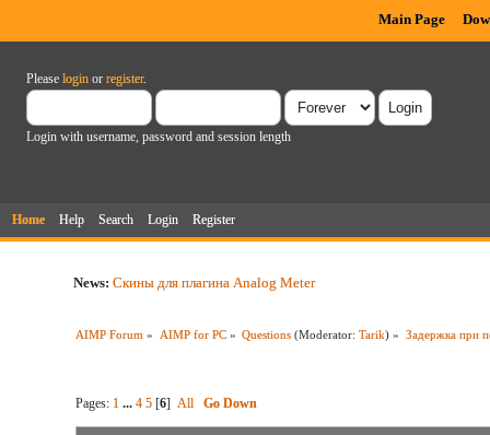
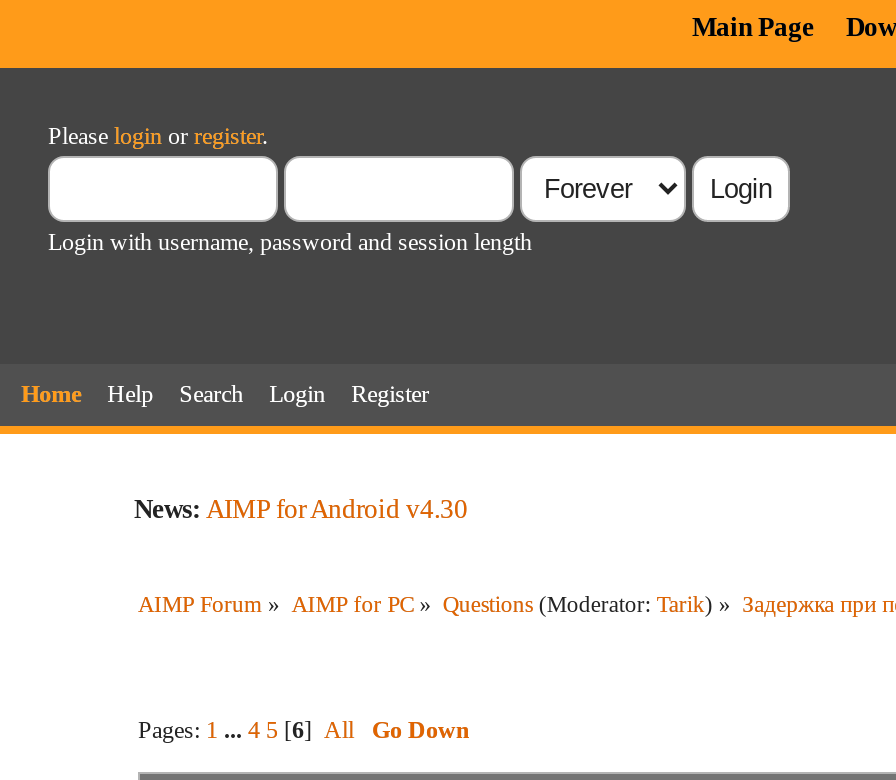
- News: Скины для плагина Analog Meter
+ News: AIMP for Android v4.30
